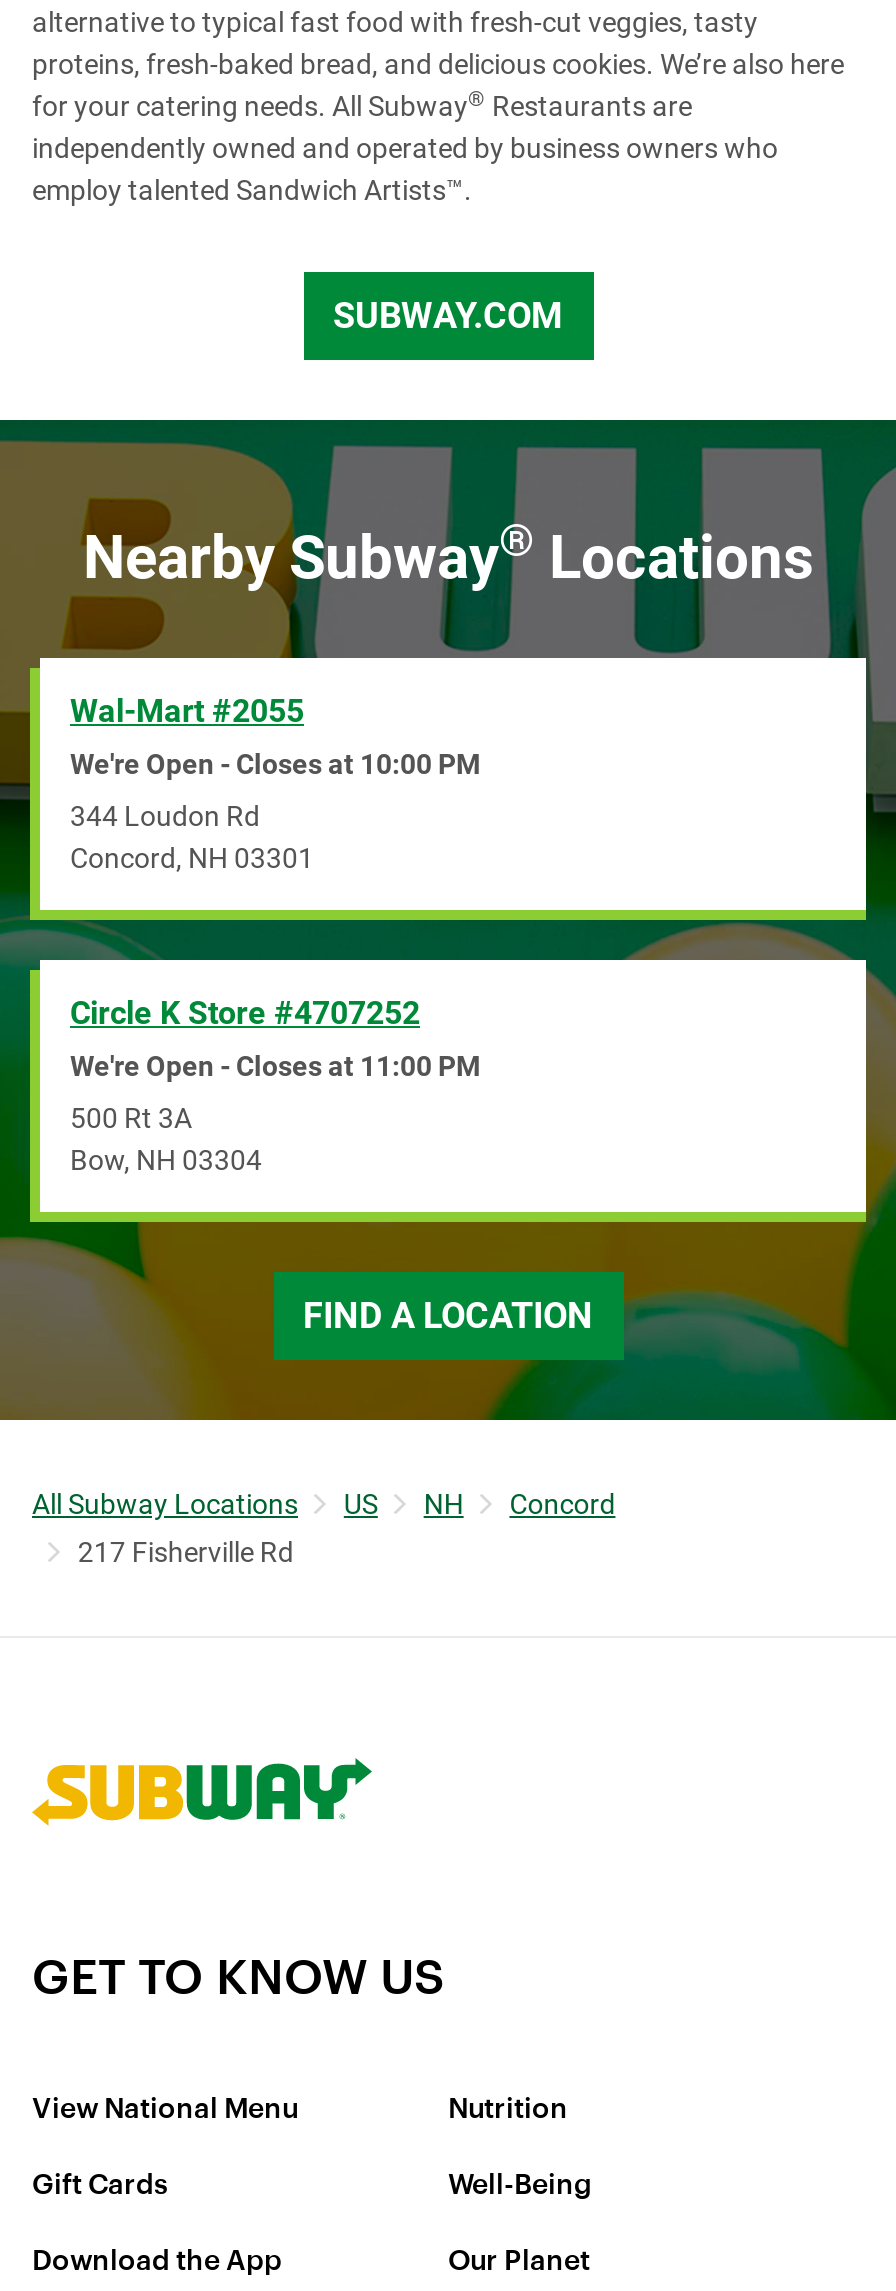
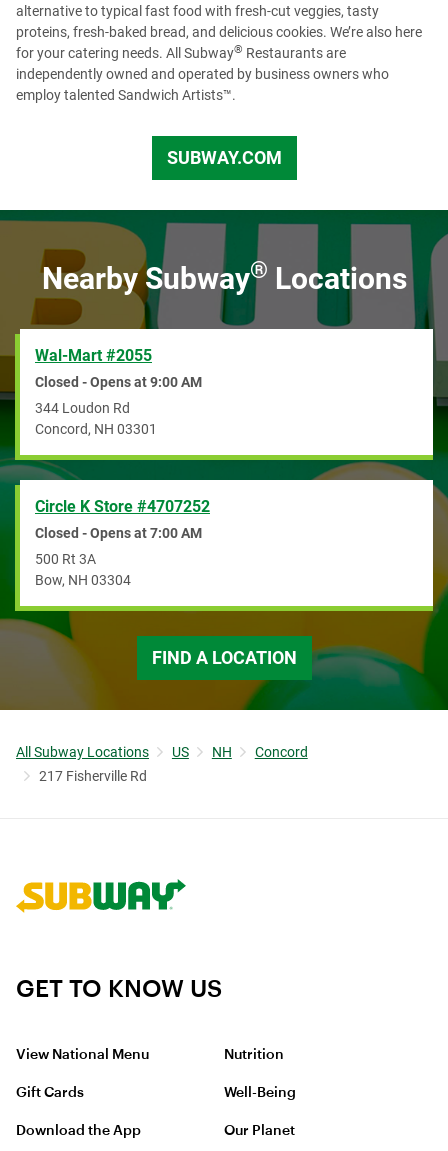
- We're Open - Closes at 10:00 PM
+ Closed - Opens at 9:00 AM

- We're Open - Closes at 11:00 PM
+ Closed - Opens at 7:00 AM
